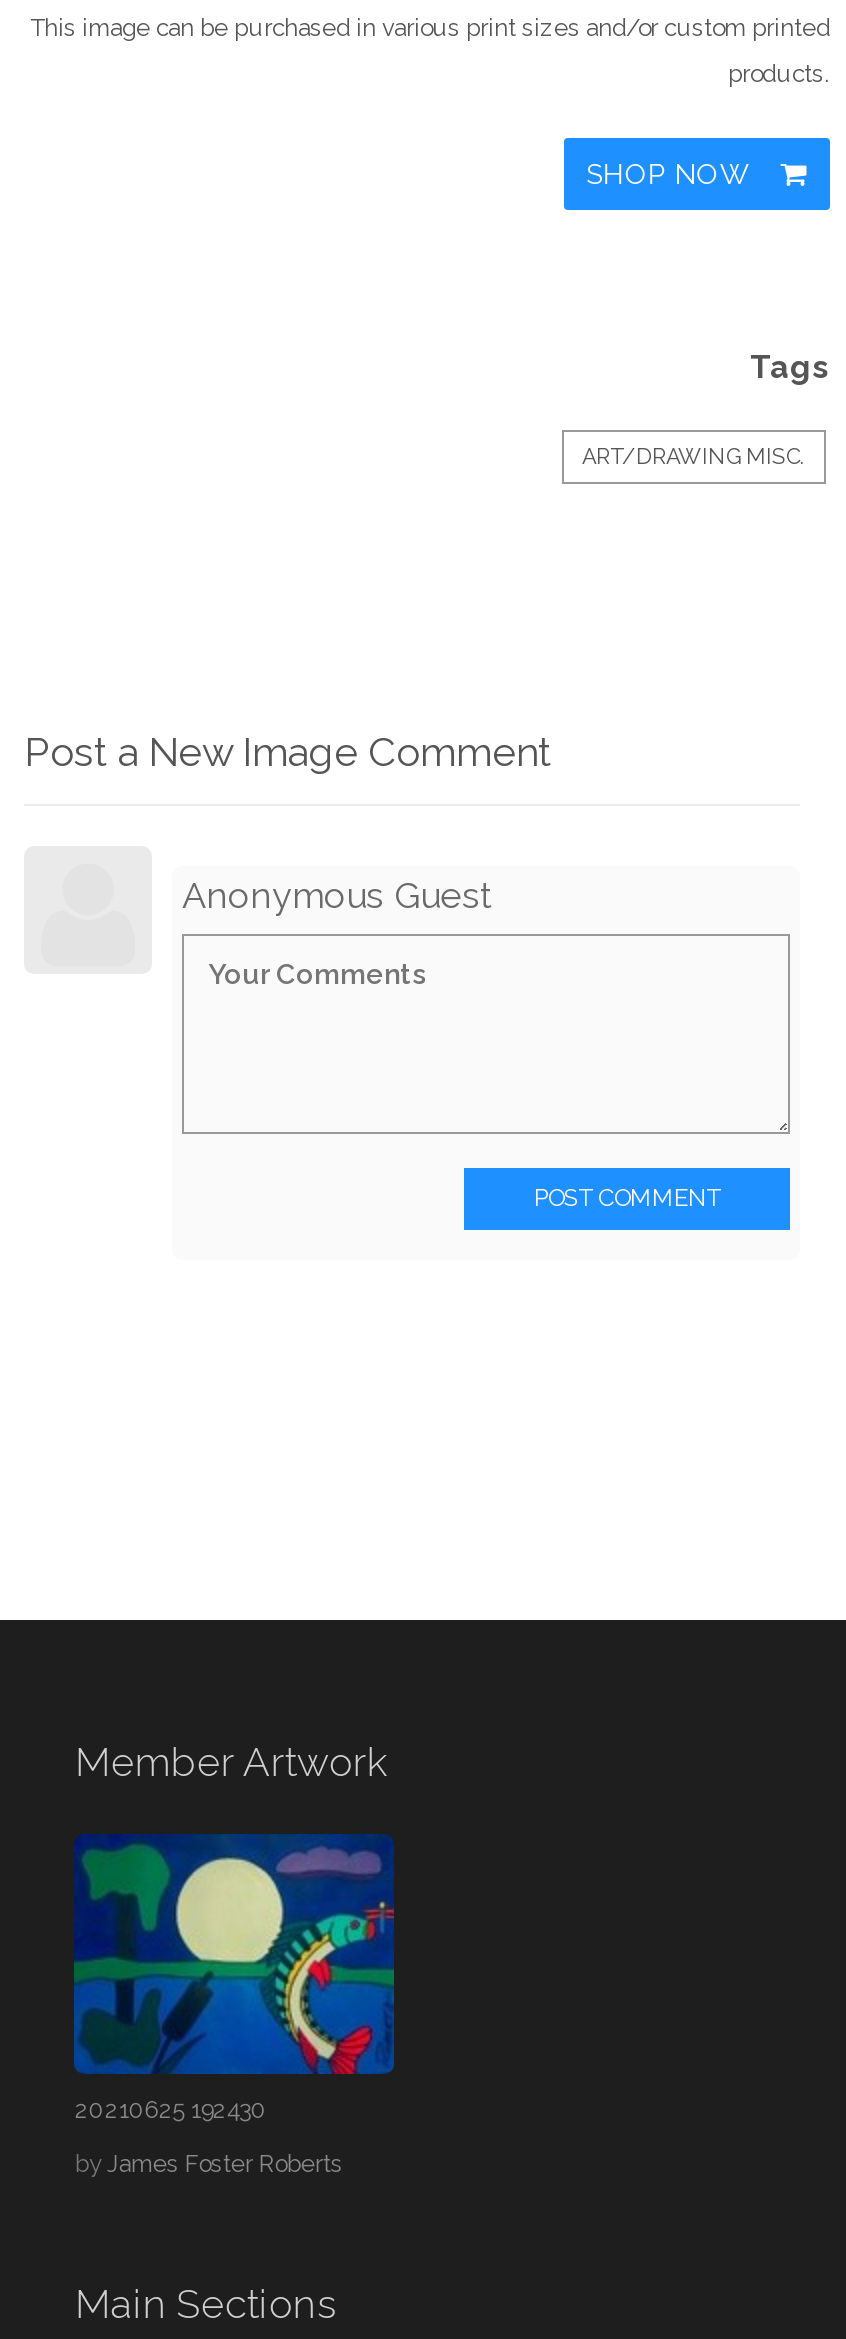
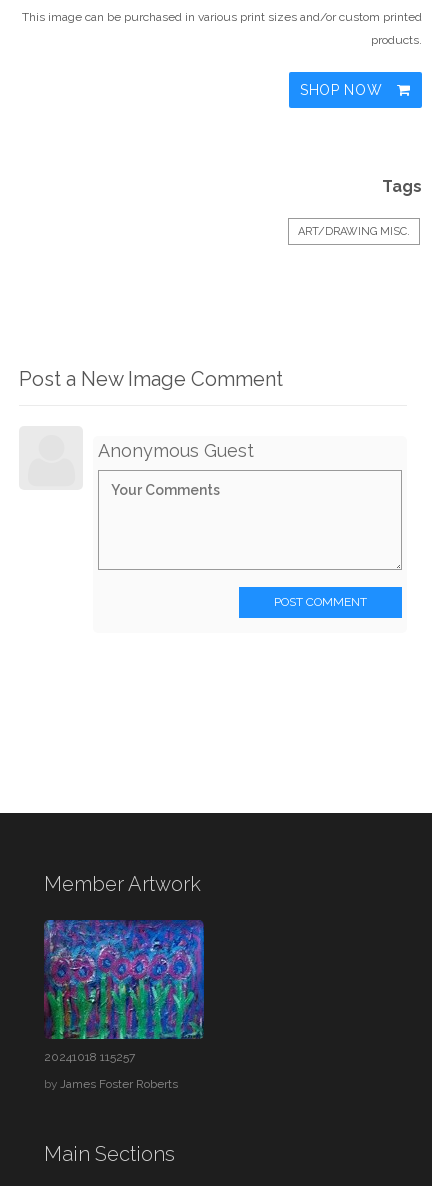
- [image]
- 20210625 192430
+ [image]
+ 20241018 115257
